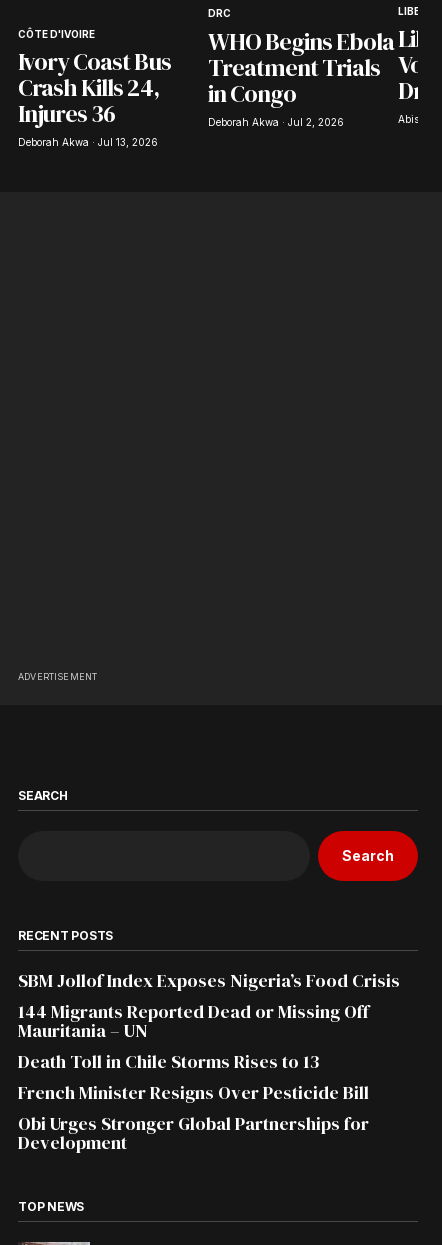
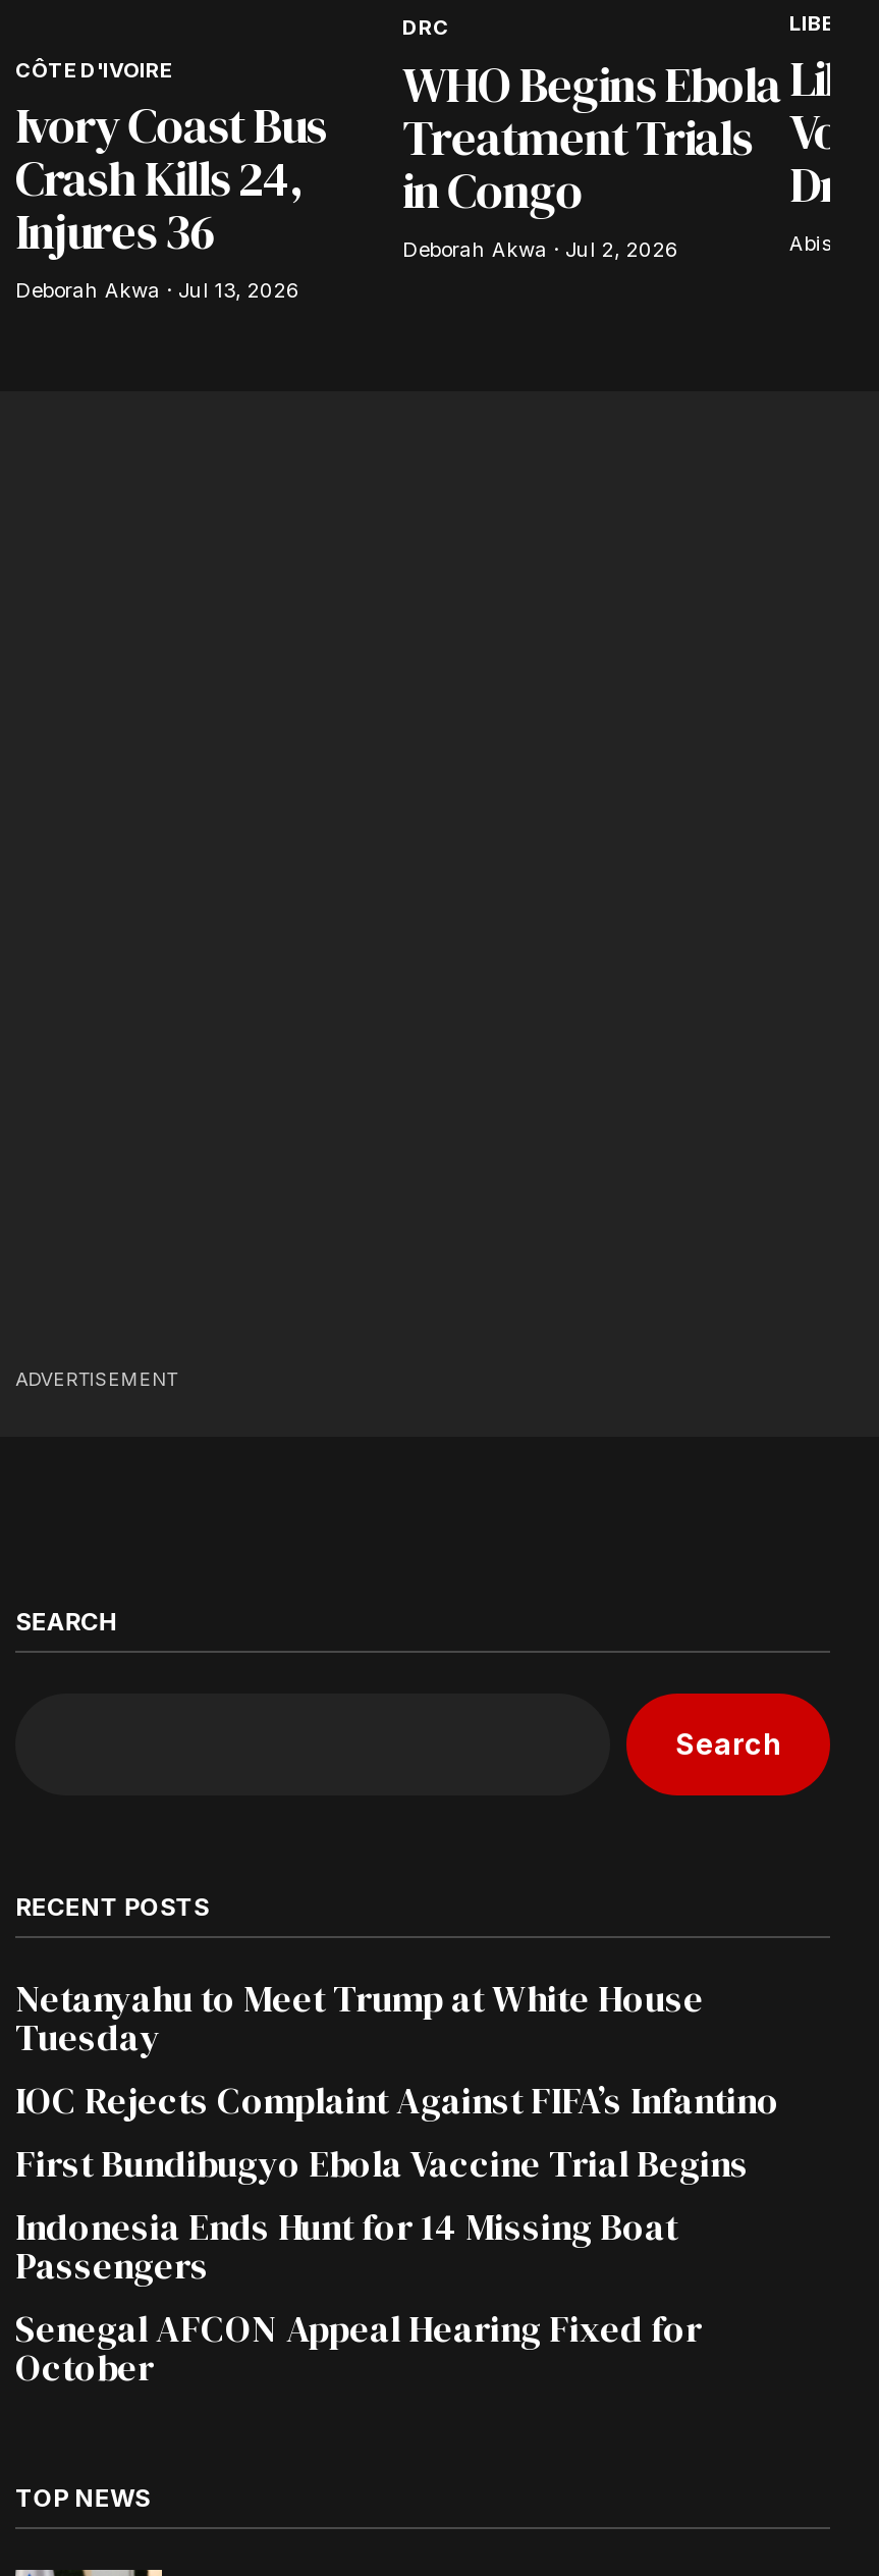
- SBM Jollof Index Exposes Nigeria’s Food Crisis
- 144 Migrants Reported Dead or Missing Off
- Mauritania – UN
- Death Toll in Chile Storms Rises to 13
- French Minister Resigns Over Pesticide Bill
- Obi Urges Stronger Global Partnerships for
- Development
+ Netanyahu to Meet Trump at White House
+ Tuesday
+ IOC Rejects Complaint Against FIFA’s Infantino
+ First Bundibugyo Ebola Vaccine Trial Begins
+ Indonesia Ends Hunt for 14 Missing Boat
+ Passengers
+ Senegal AFCON Appeal Hearing Fixed for
+ October
